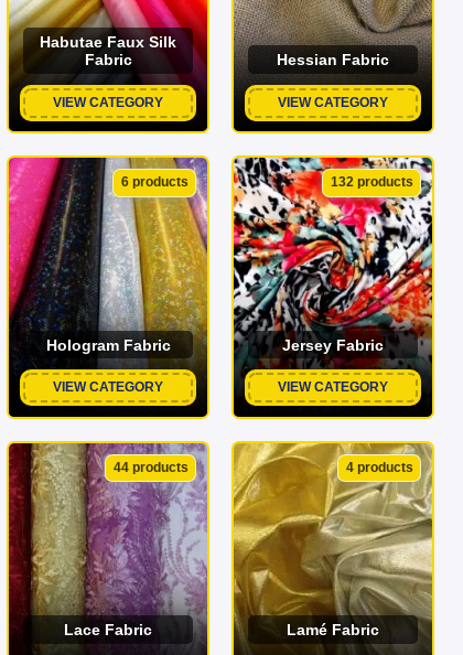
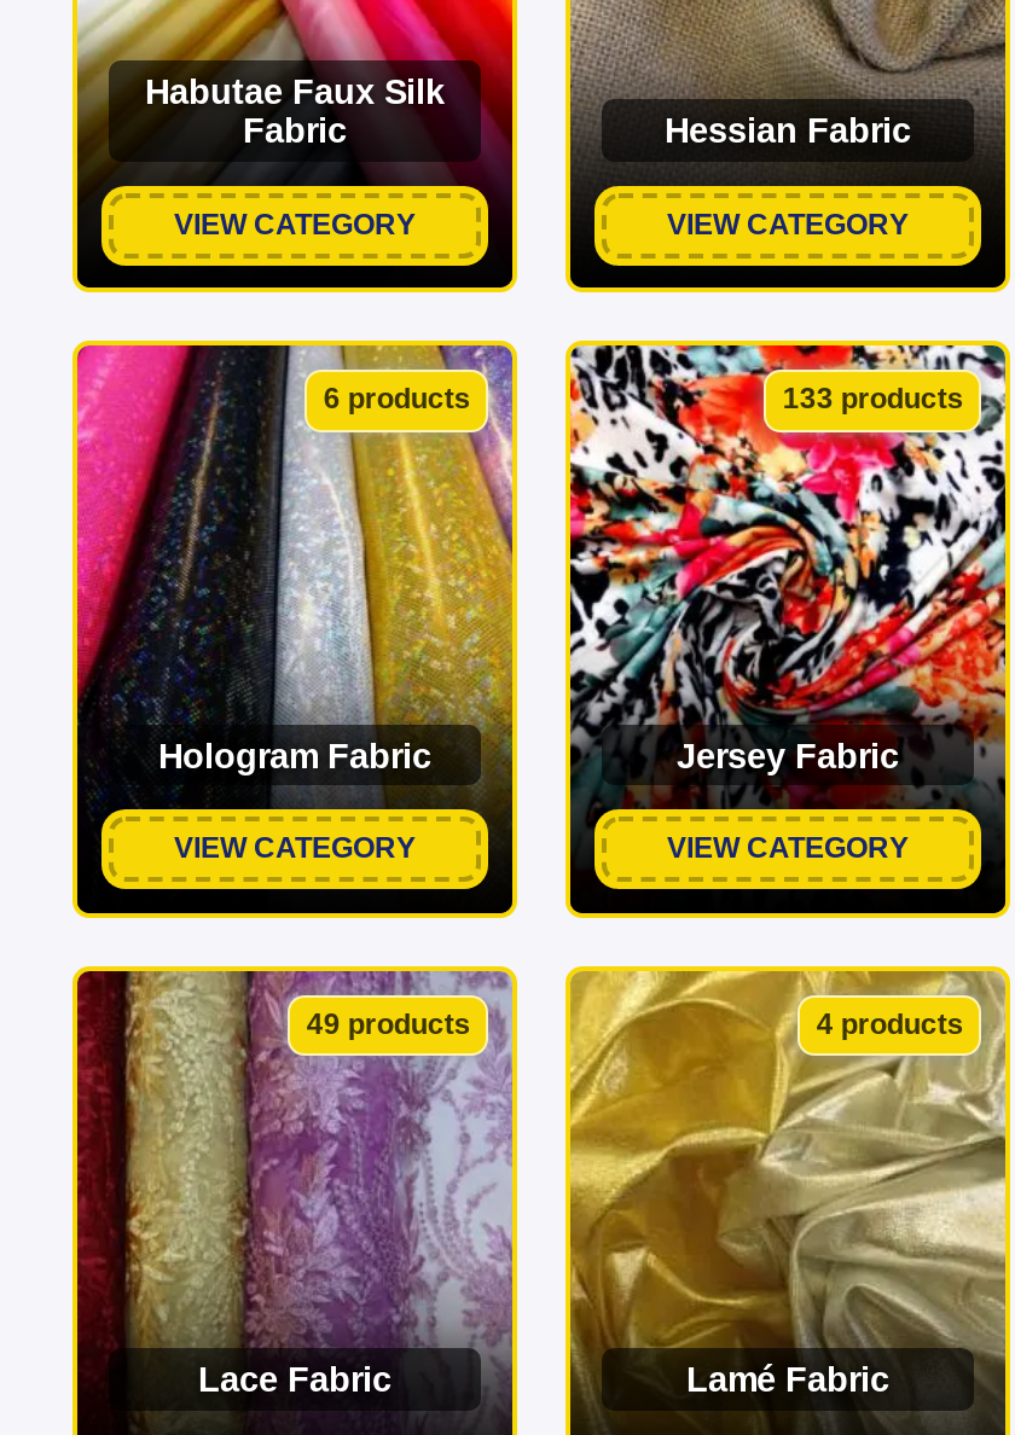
- 132 products
+ 133 products

- 44 products
+ 49 products
